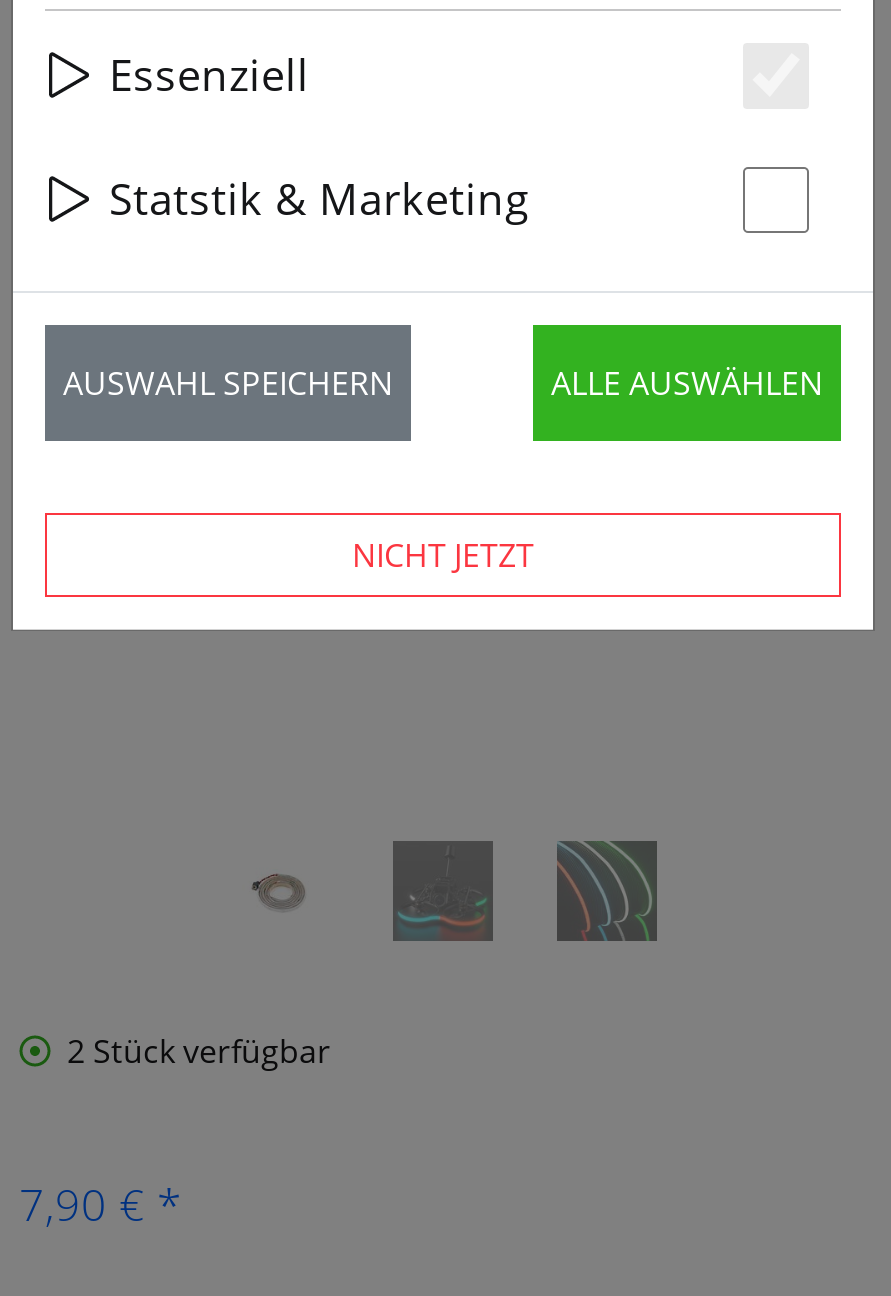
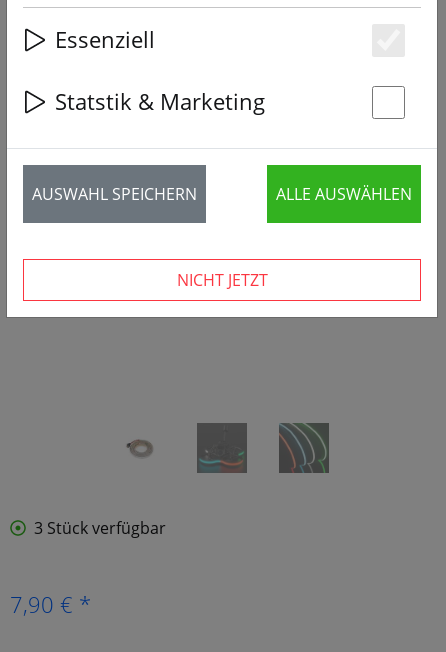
- 2 Stück verfügbar
+ 3 Stück verfügbar
